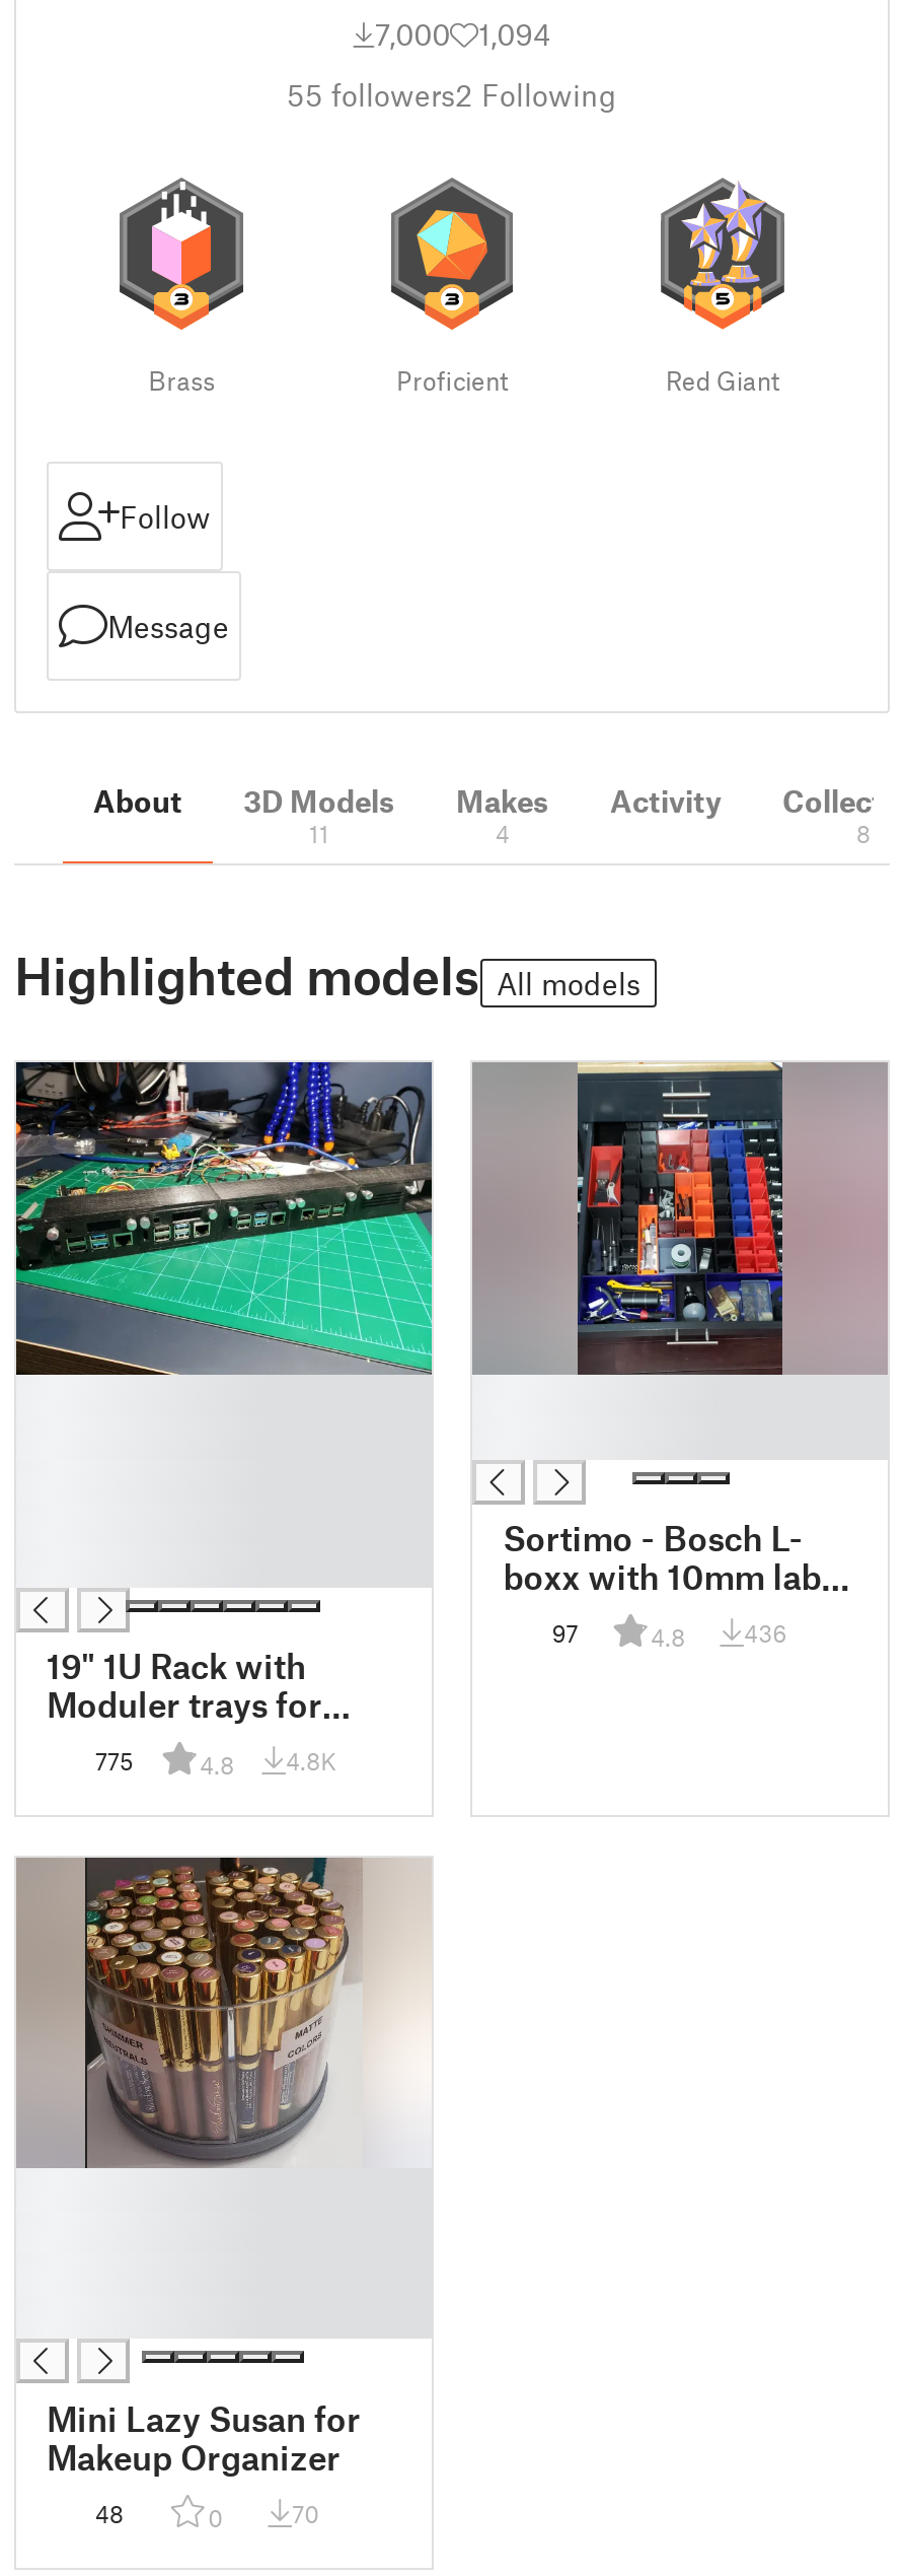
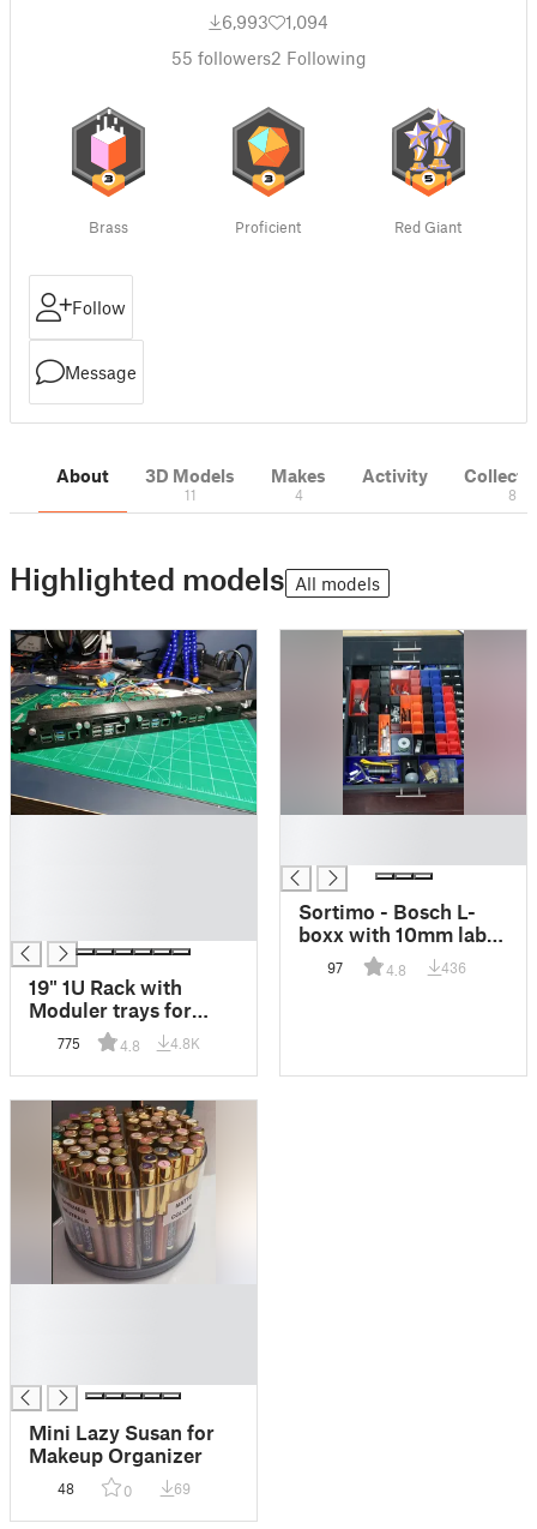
- 7,000 1,094
+ 6,993 1,094

- 70
+ 69
